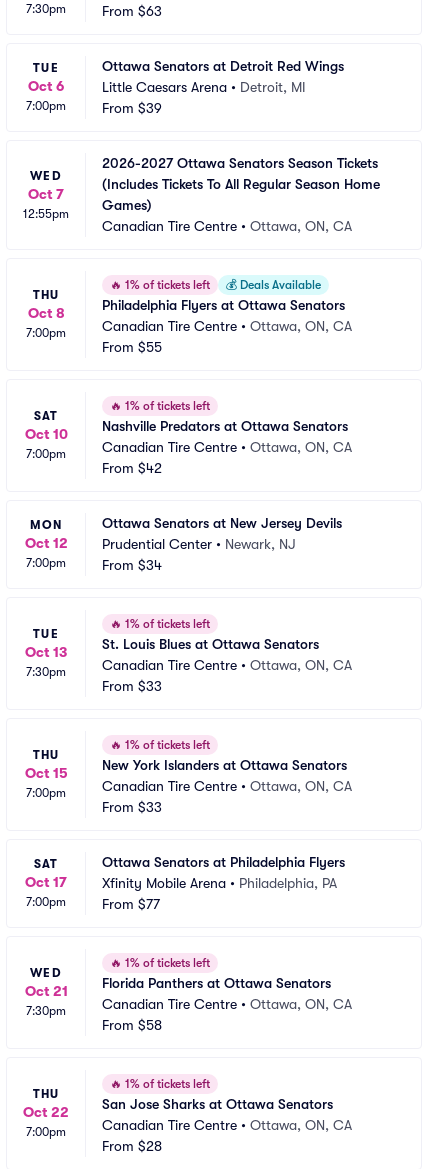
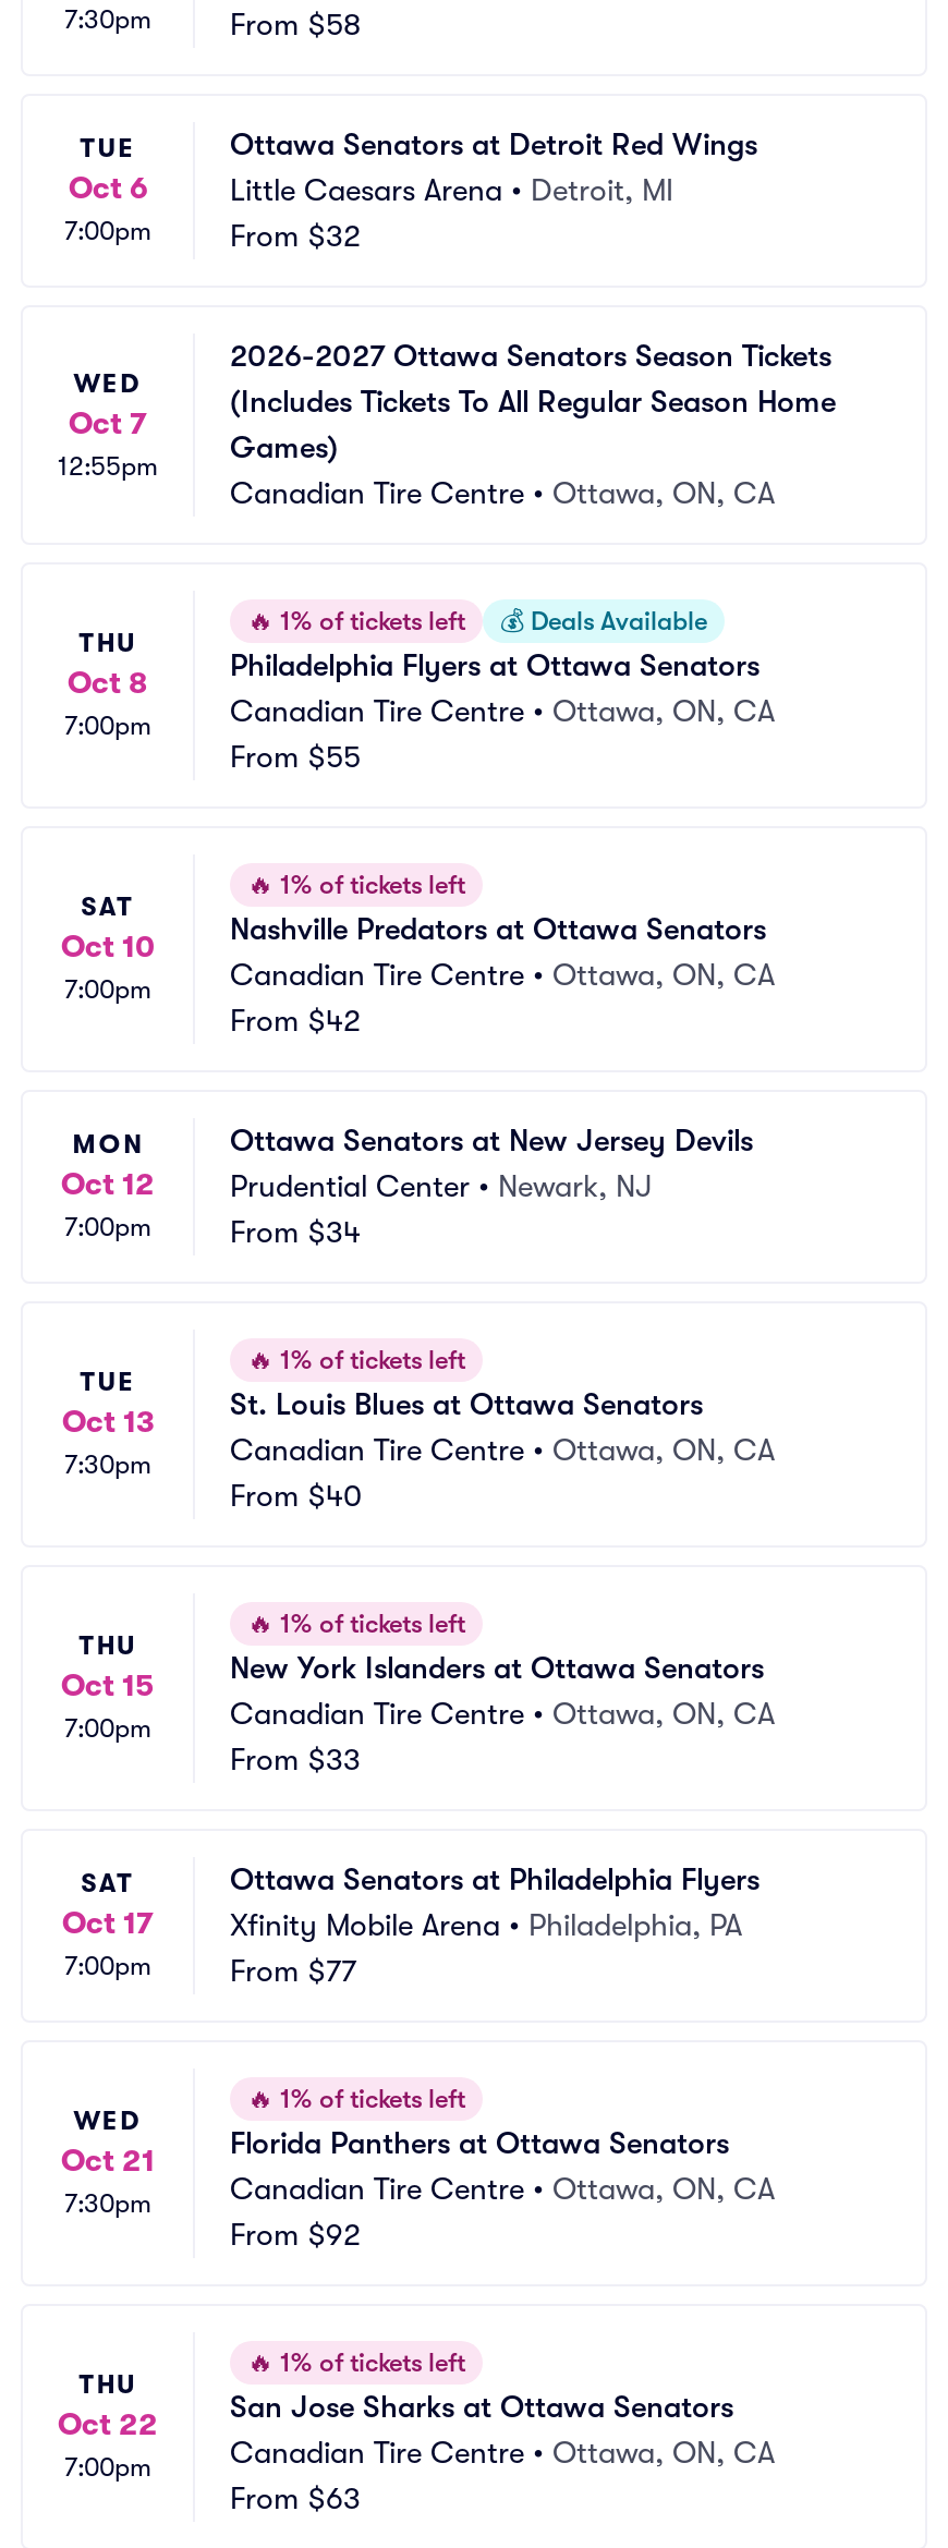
- From $63
+ From $58

- From $39
+ From $32

- From $33
+ From $40

- From $58
+ From $92

- From $28
+ From $63
